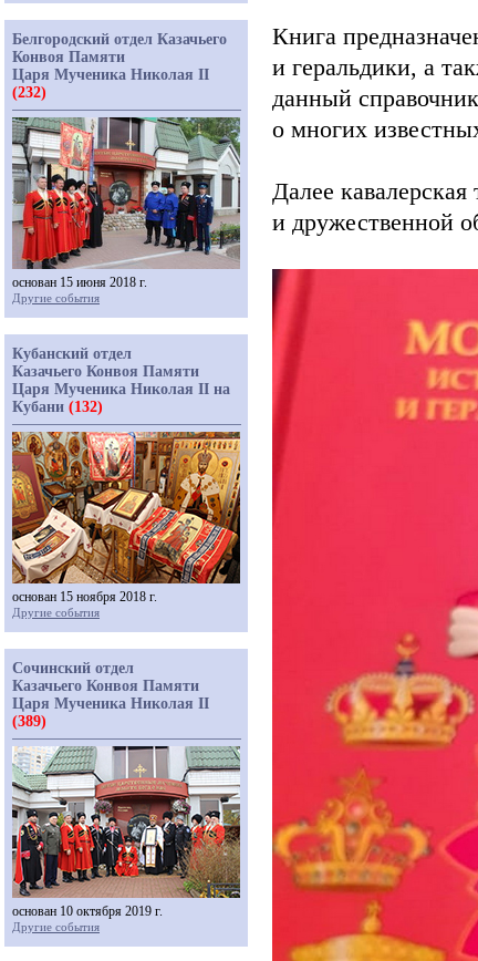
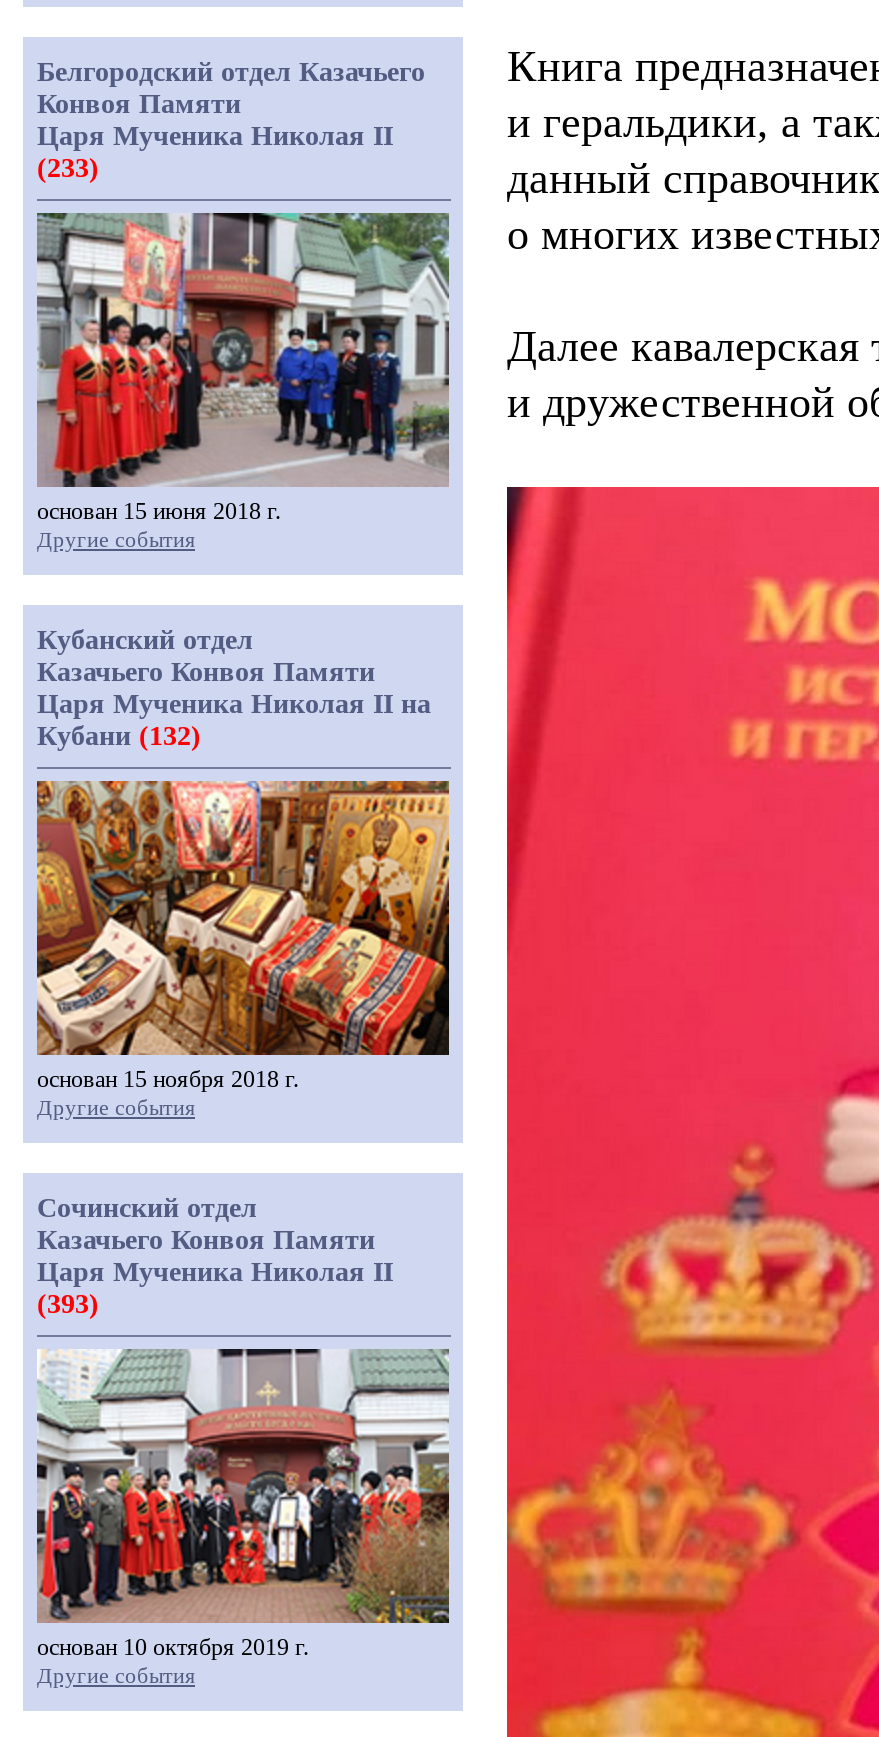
- (232)
+ (233)

- (389)
+ (393)
